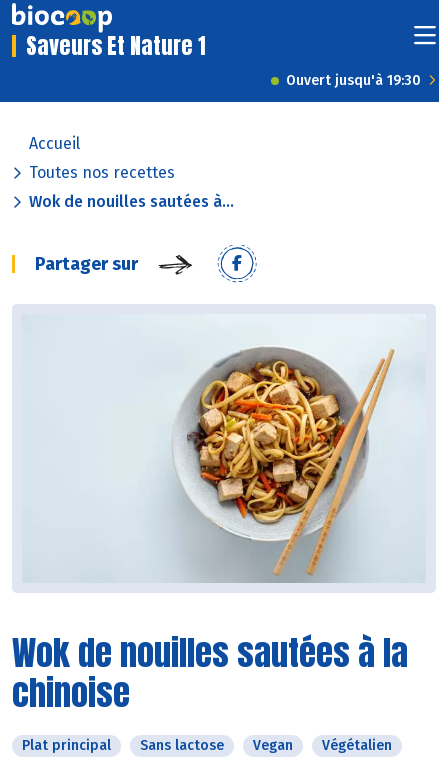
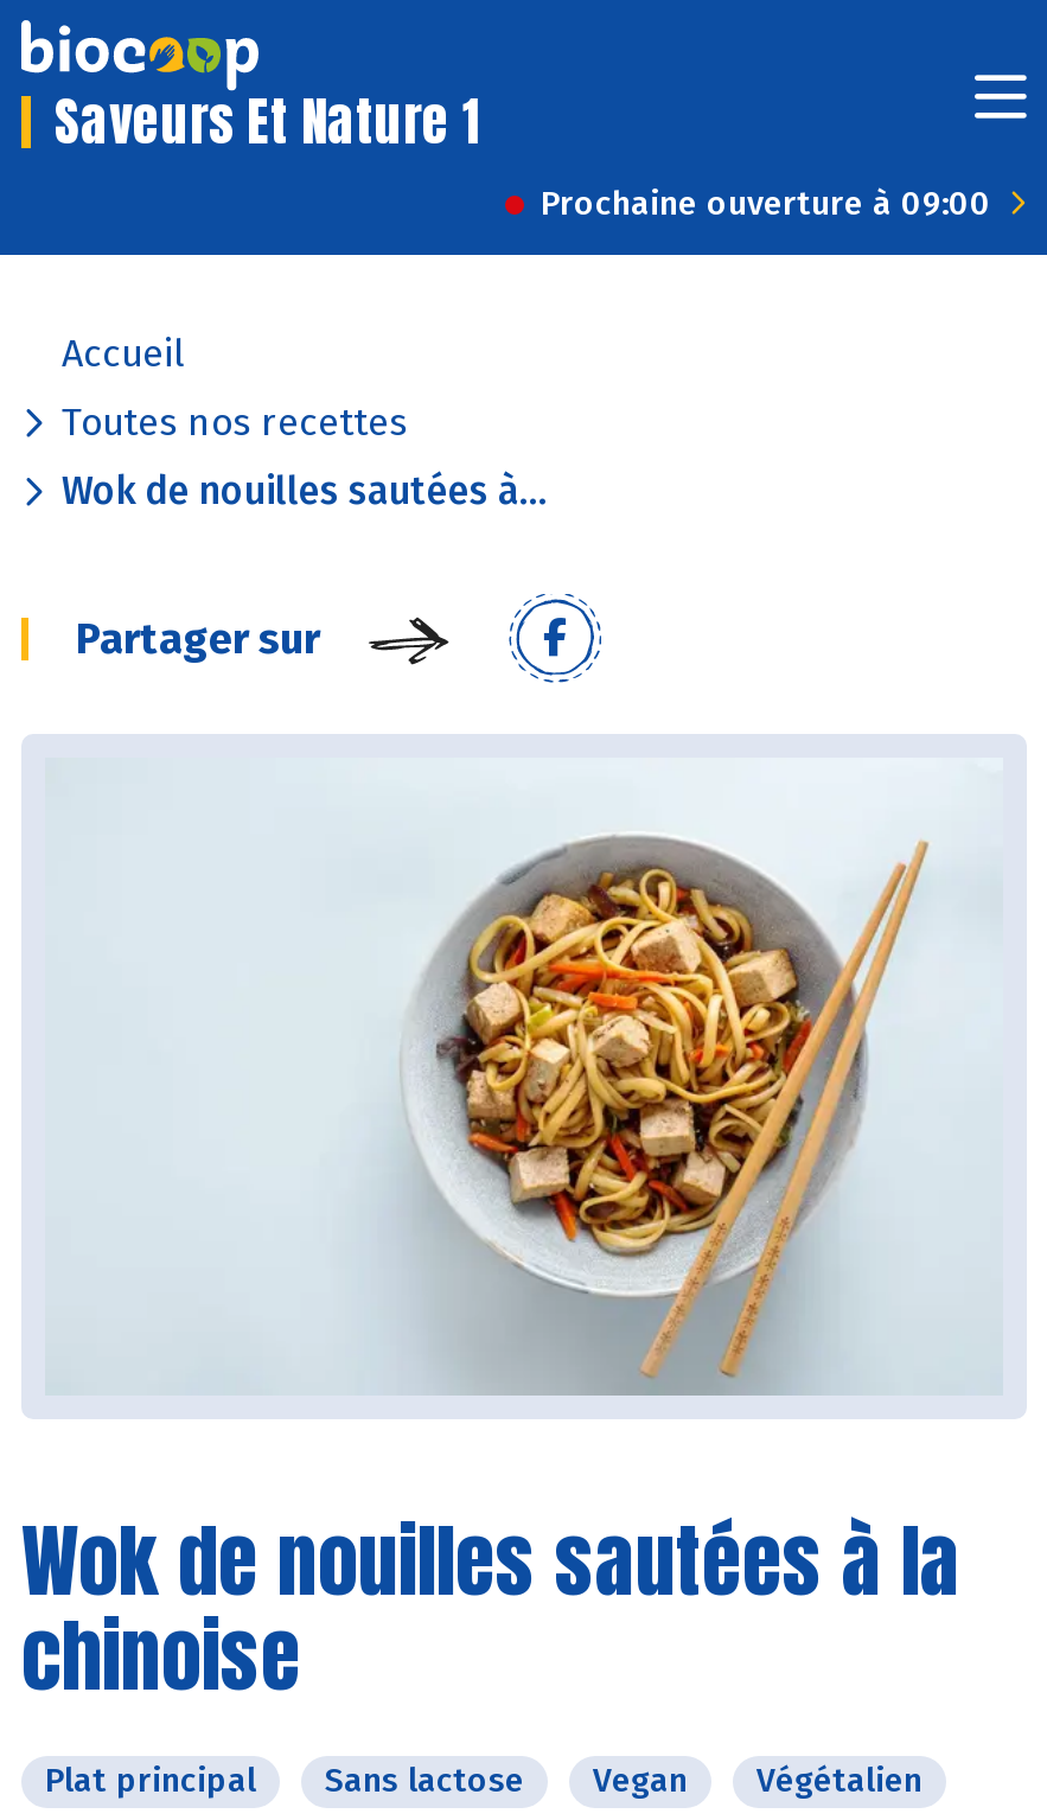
- Ouvert jusqu'à 19:30
+ Prochaine ouverture à 09:00
